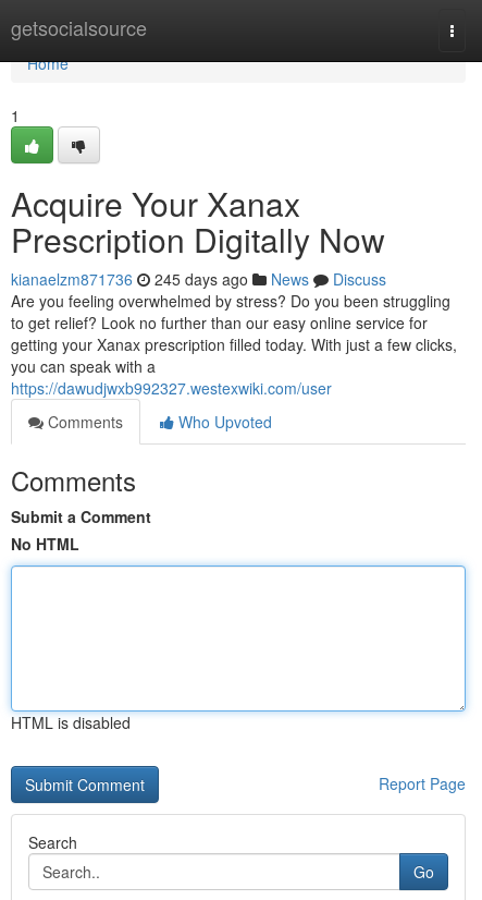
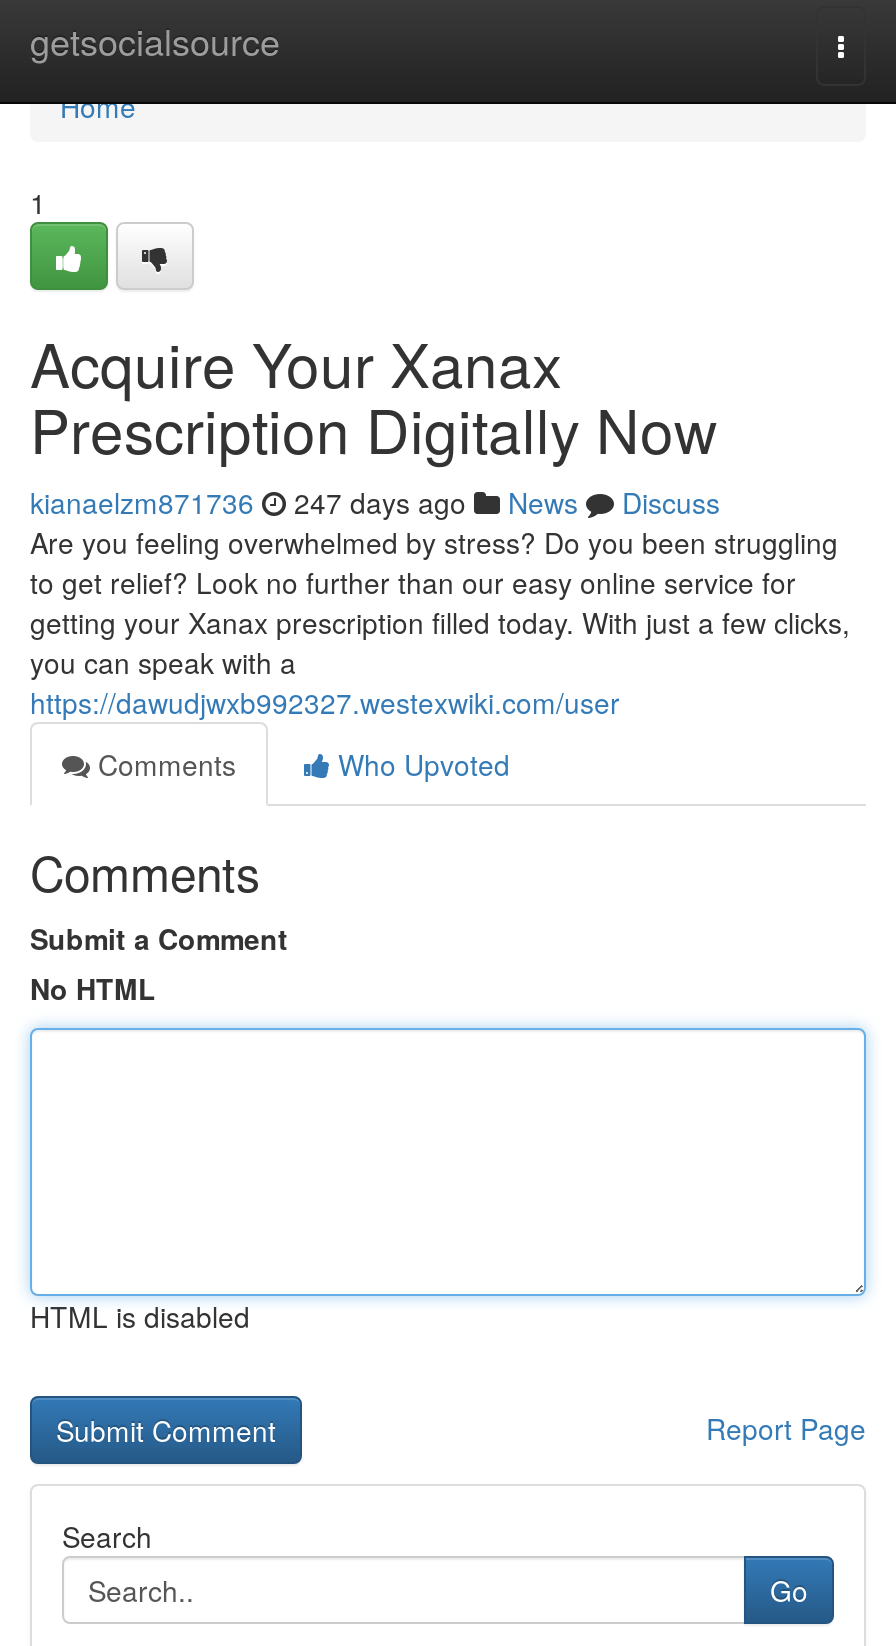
- kianaelzm871736 245 days ago News Discuss
+ kianaelzm871736 247 days ago News Discuss
